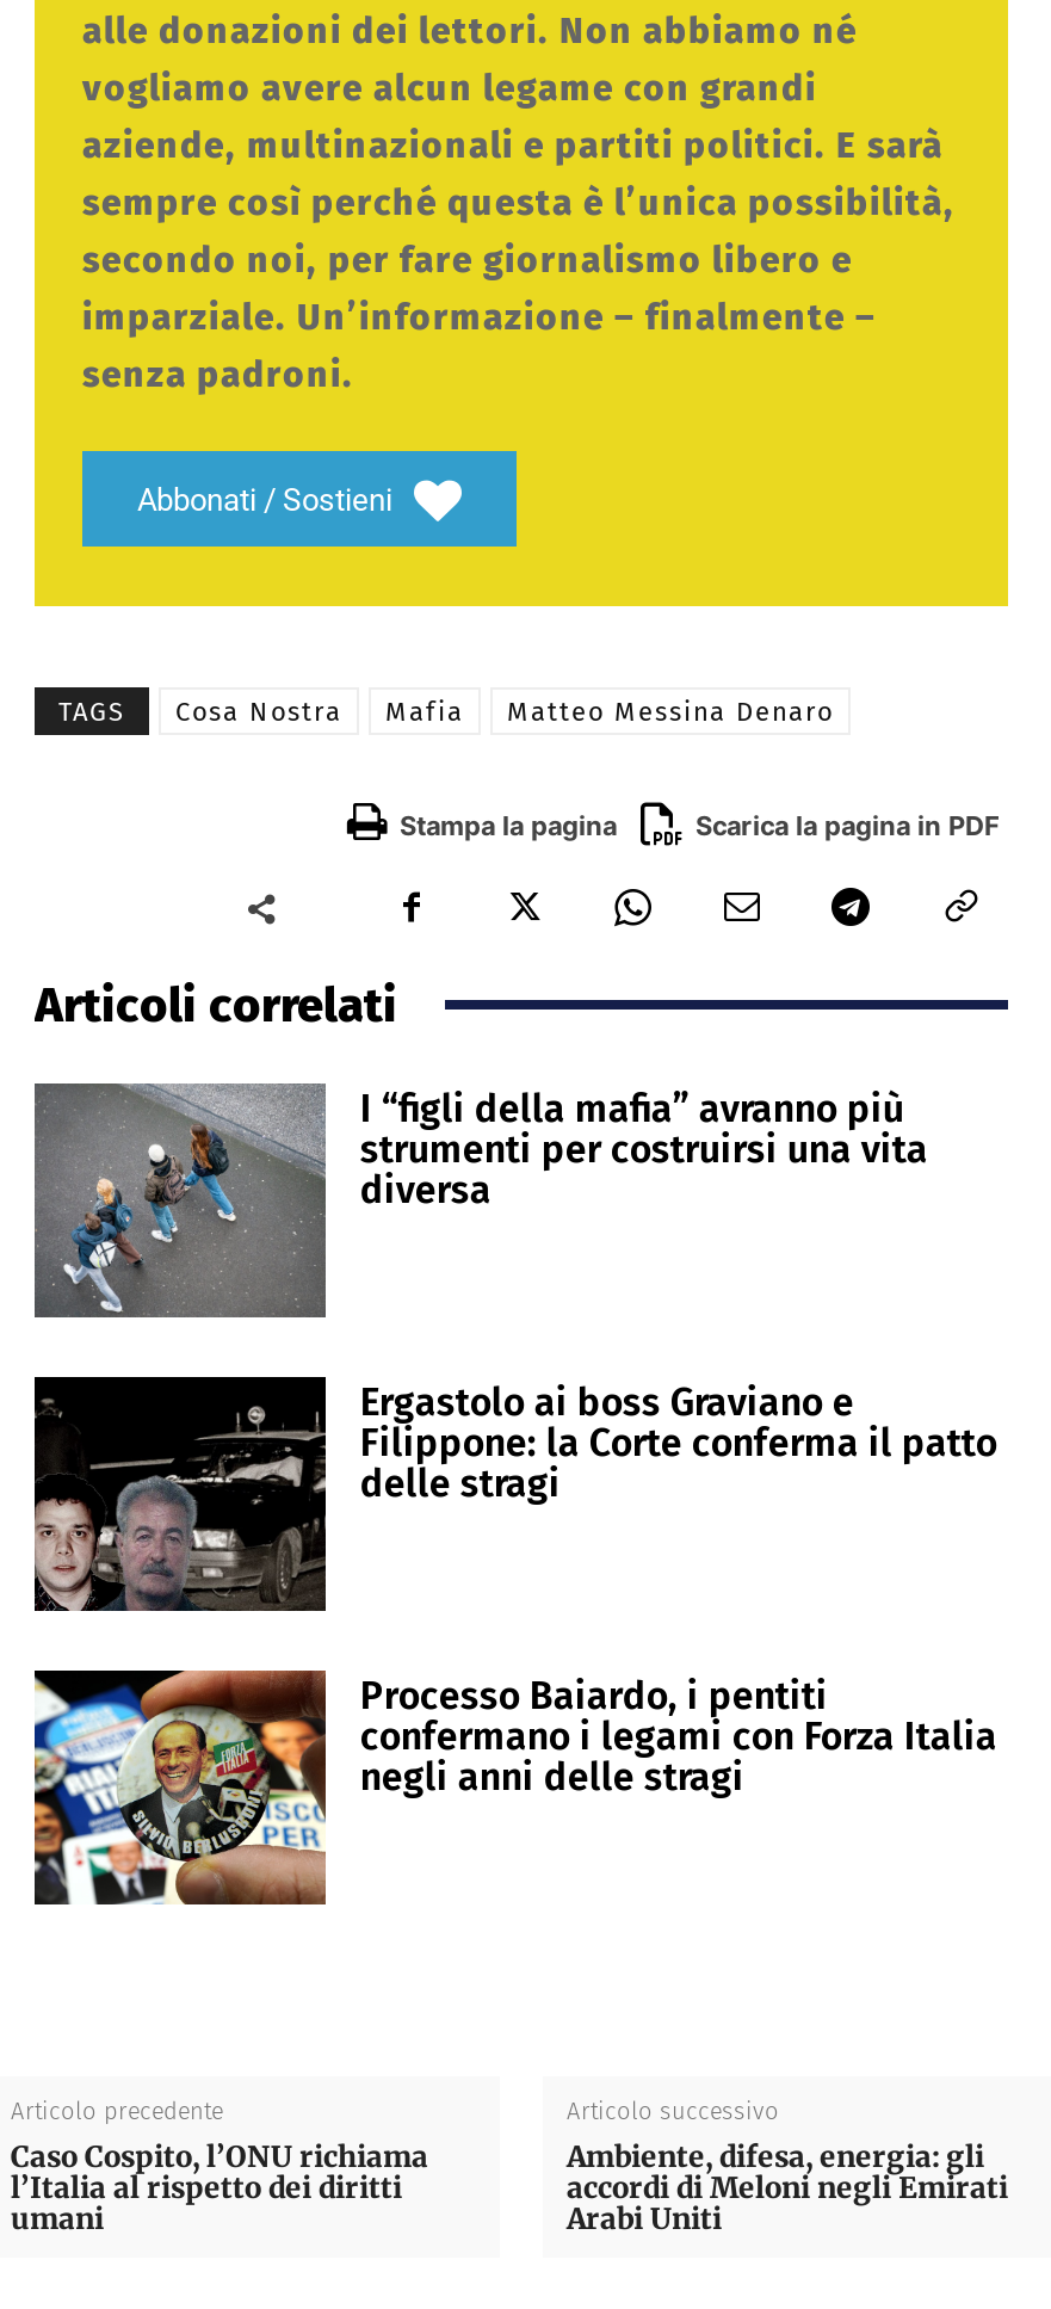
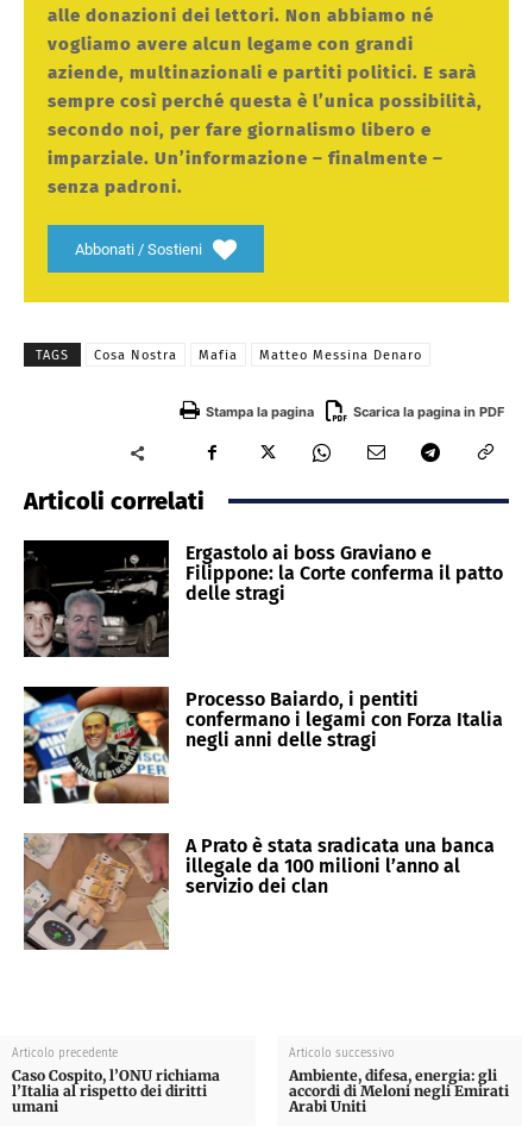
- [image]
- I “figli della mafia” avranno più
- strumenti per costruirsi una vita
- diversa

moved up: [image] | Ergastolo ai boss Graviano e | Filippone: la Corte conferma il patto | delle stragi | Processo Baiardo, i pentiti | confermano i legami con Forza Italia | negli anni delle stragi

+ [image]
+ A Prato è stata sradicata una banca
+ illegale da 100 milioni l’anno al
+ servizio dei clan
